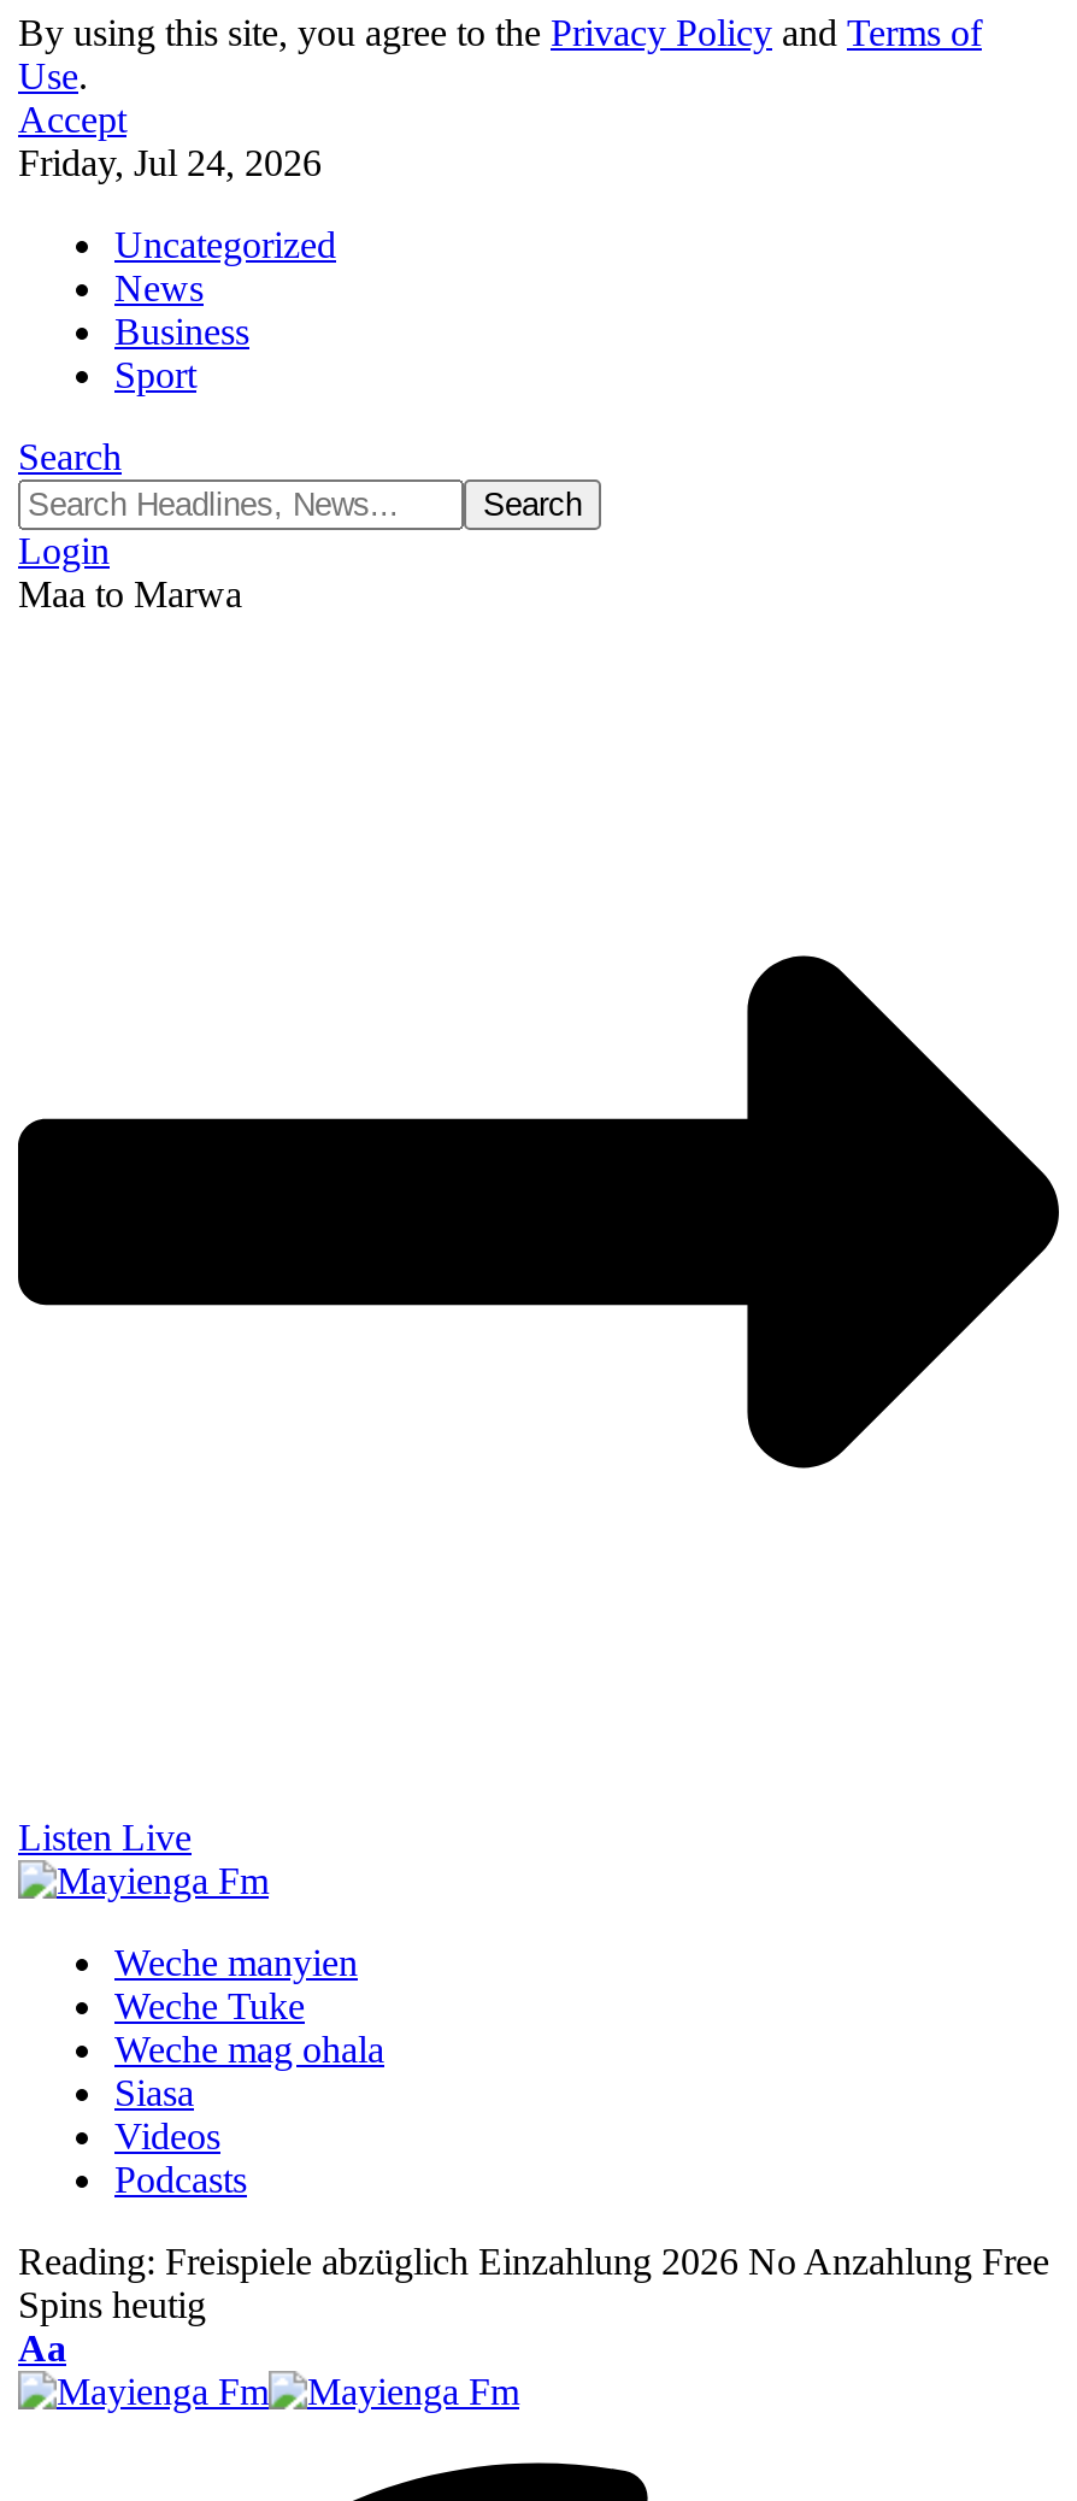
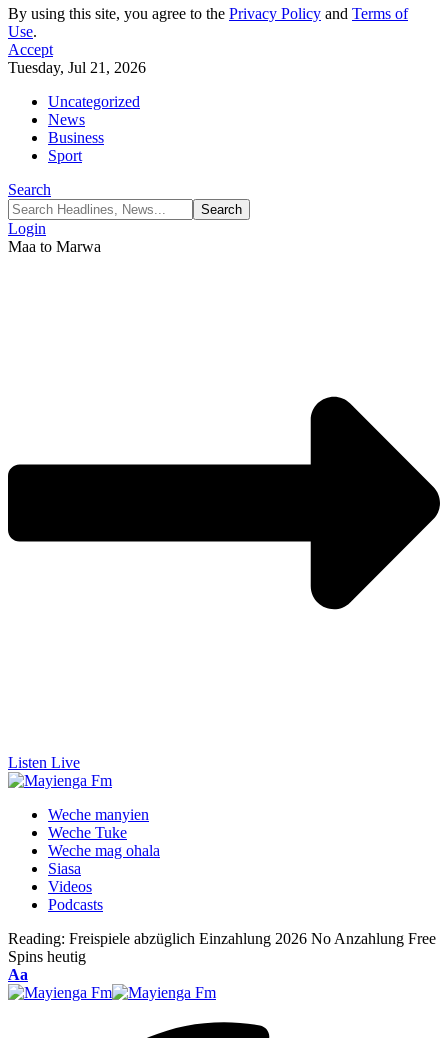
- Friday, Jul 24, 2026
+ Tuesday, Jul 21, 2026
